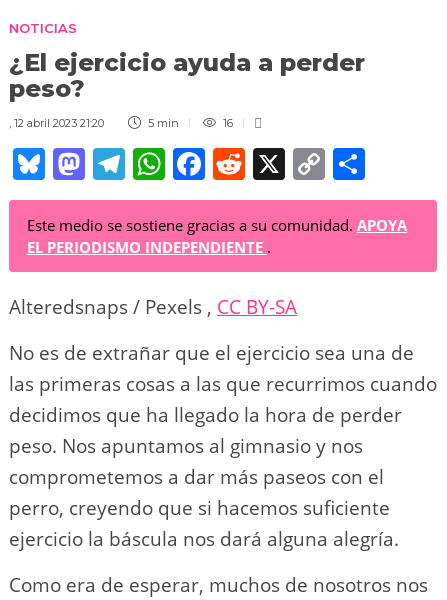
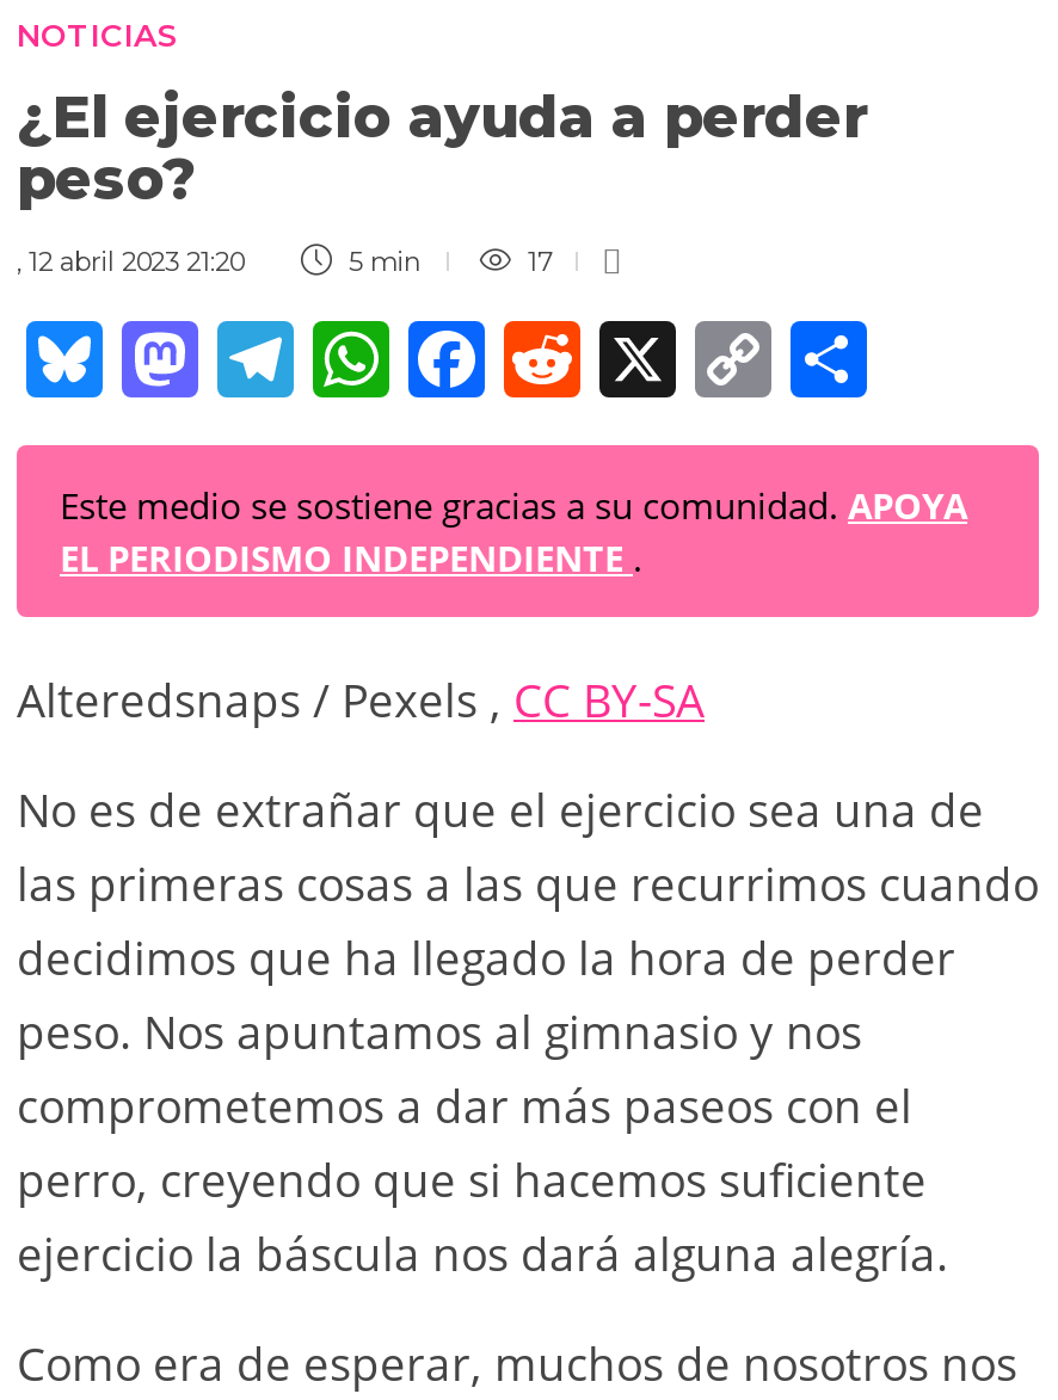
- 16
+ 17
